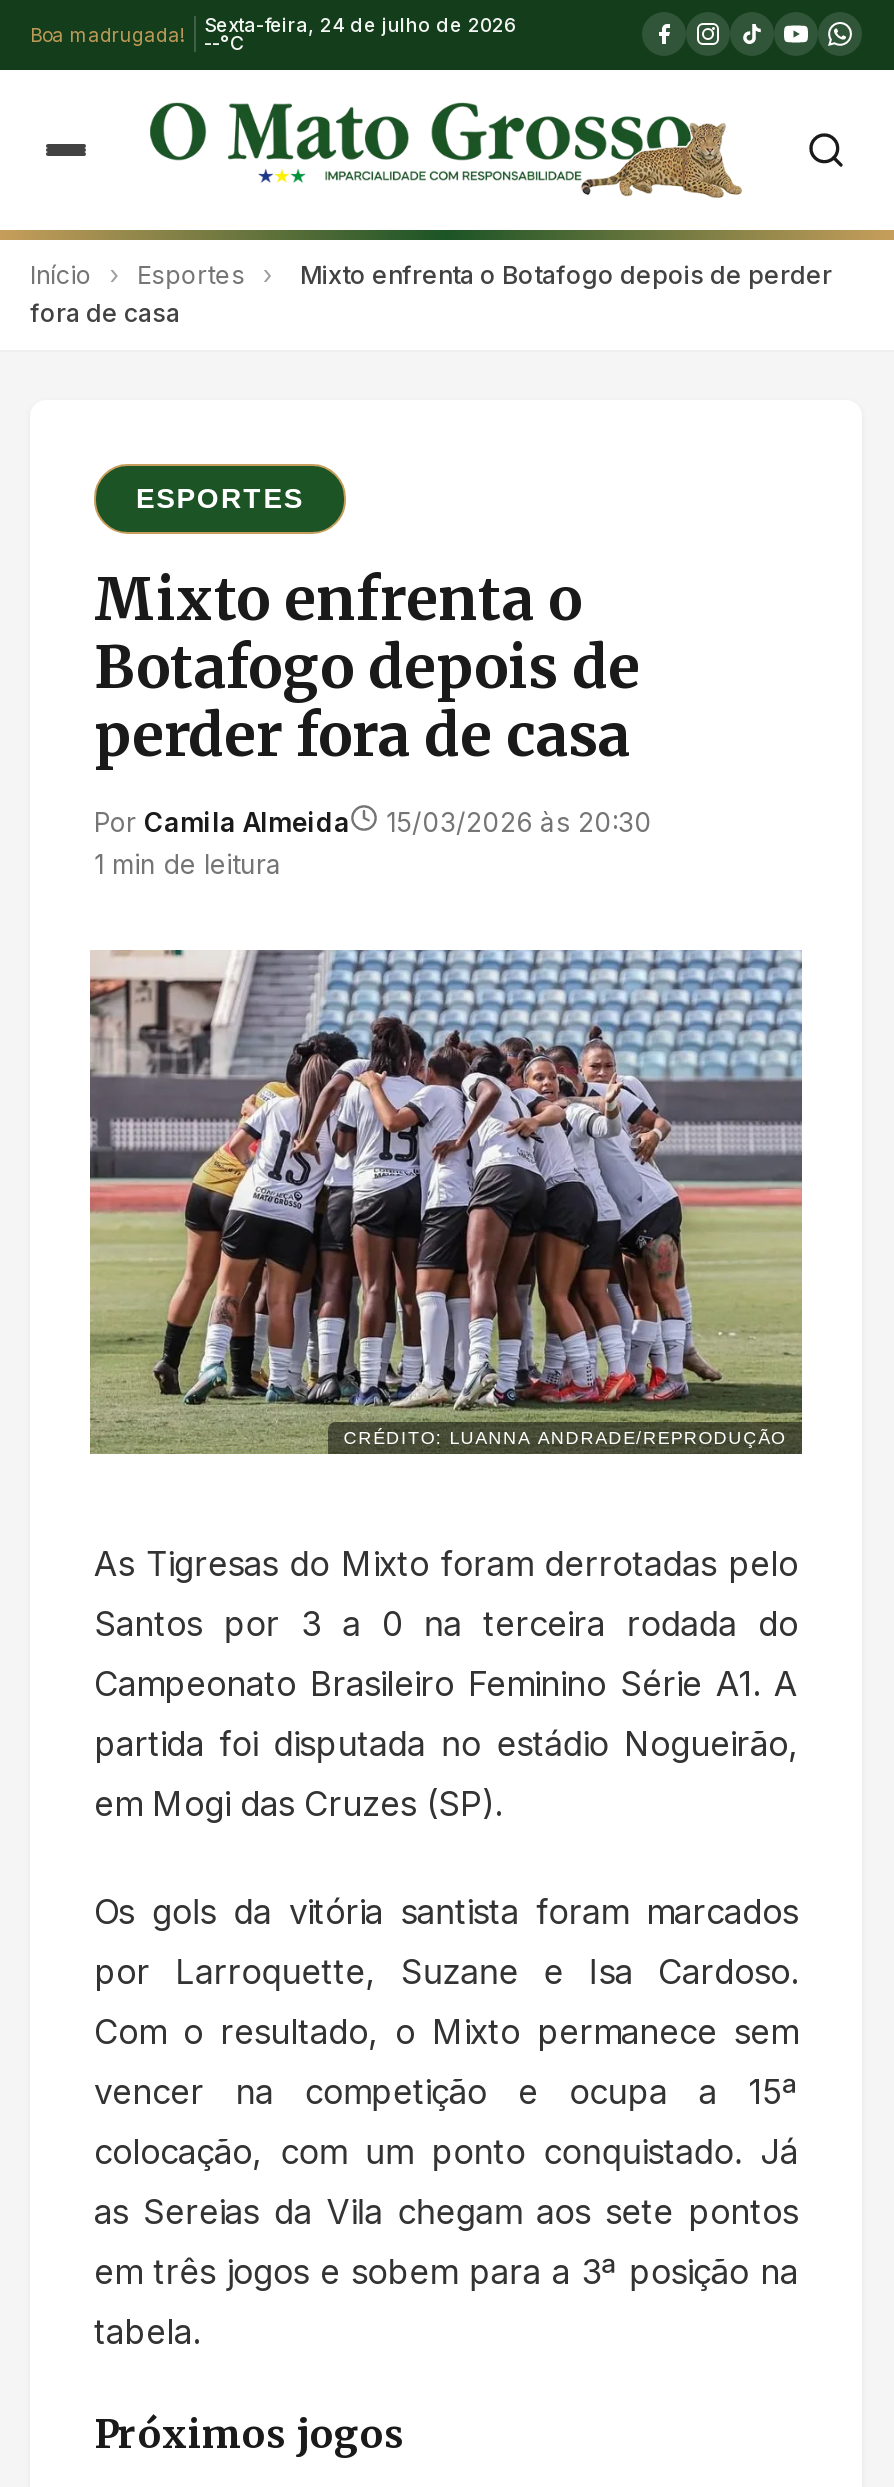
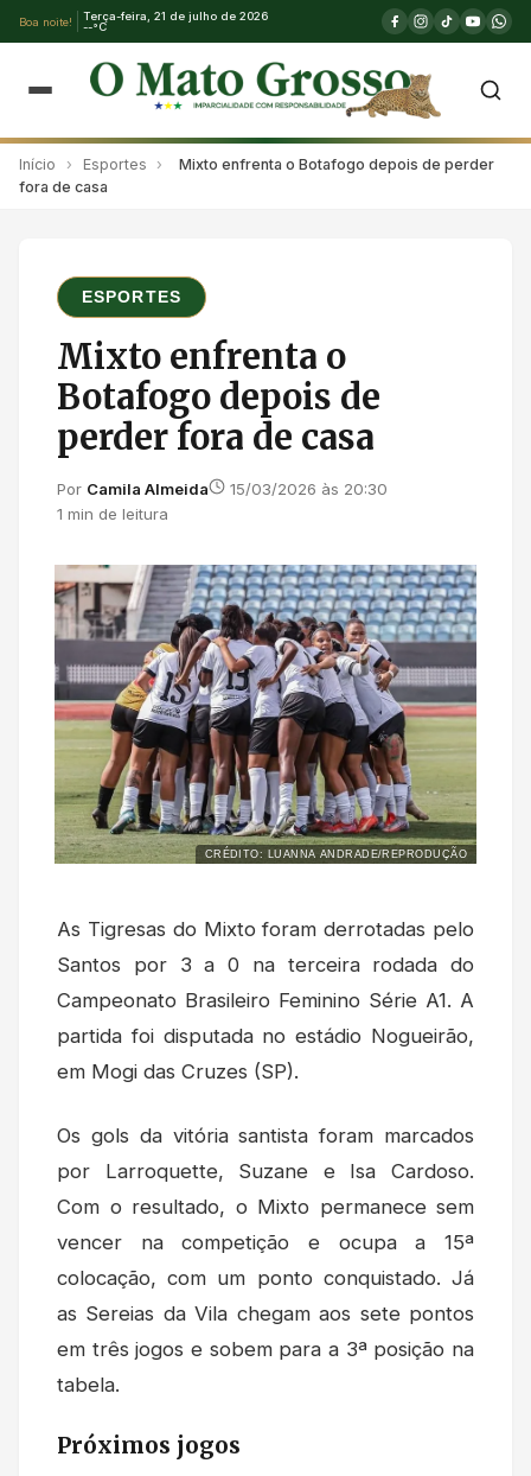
- Boa madrugada!
+ Boa noite!

- Sexta-feira, 24 de julho de 2026
+ Terça-feira, 21 de julho de 2026
